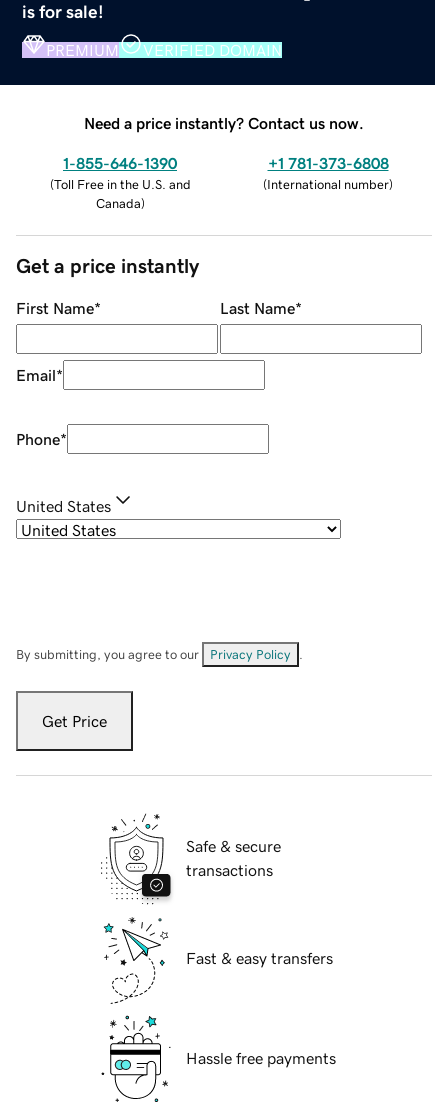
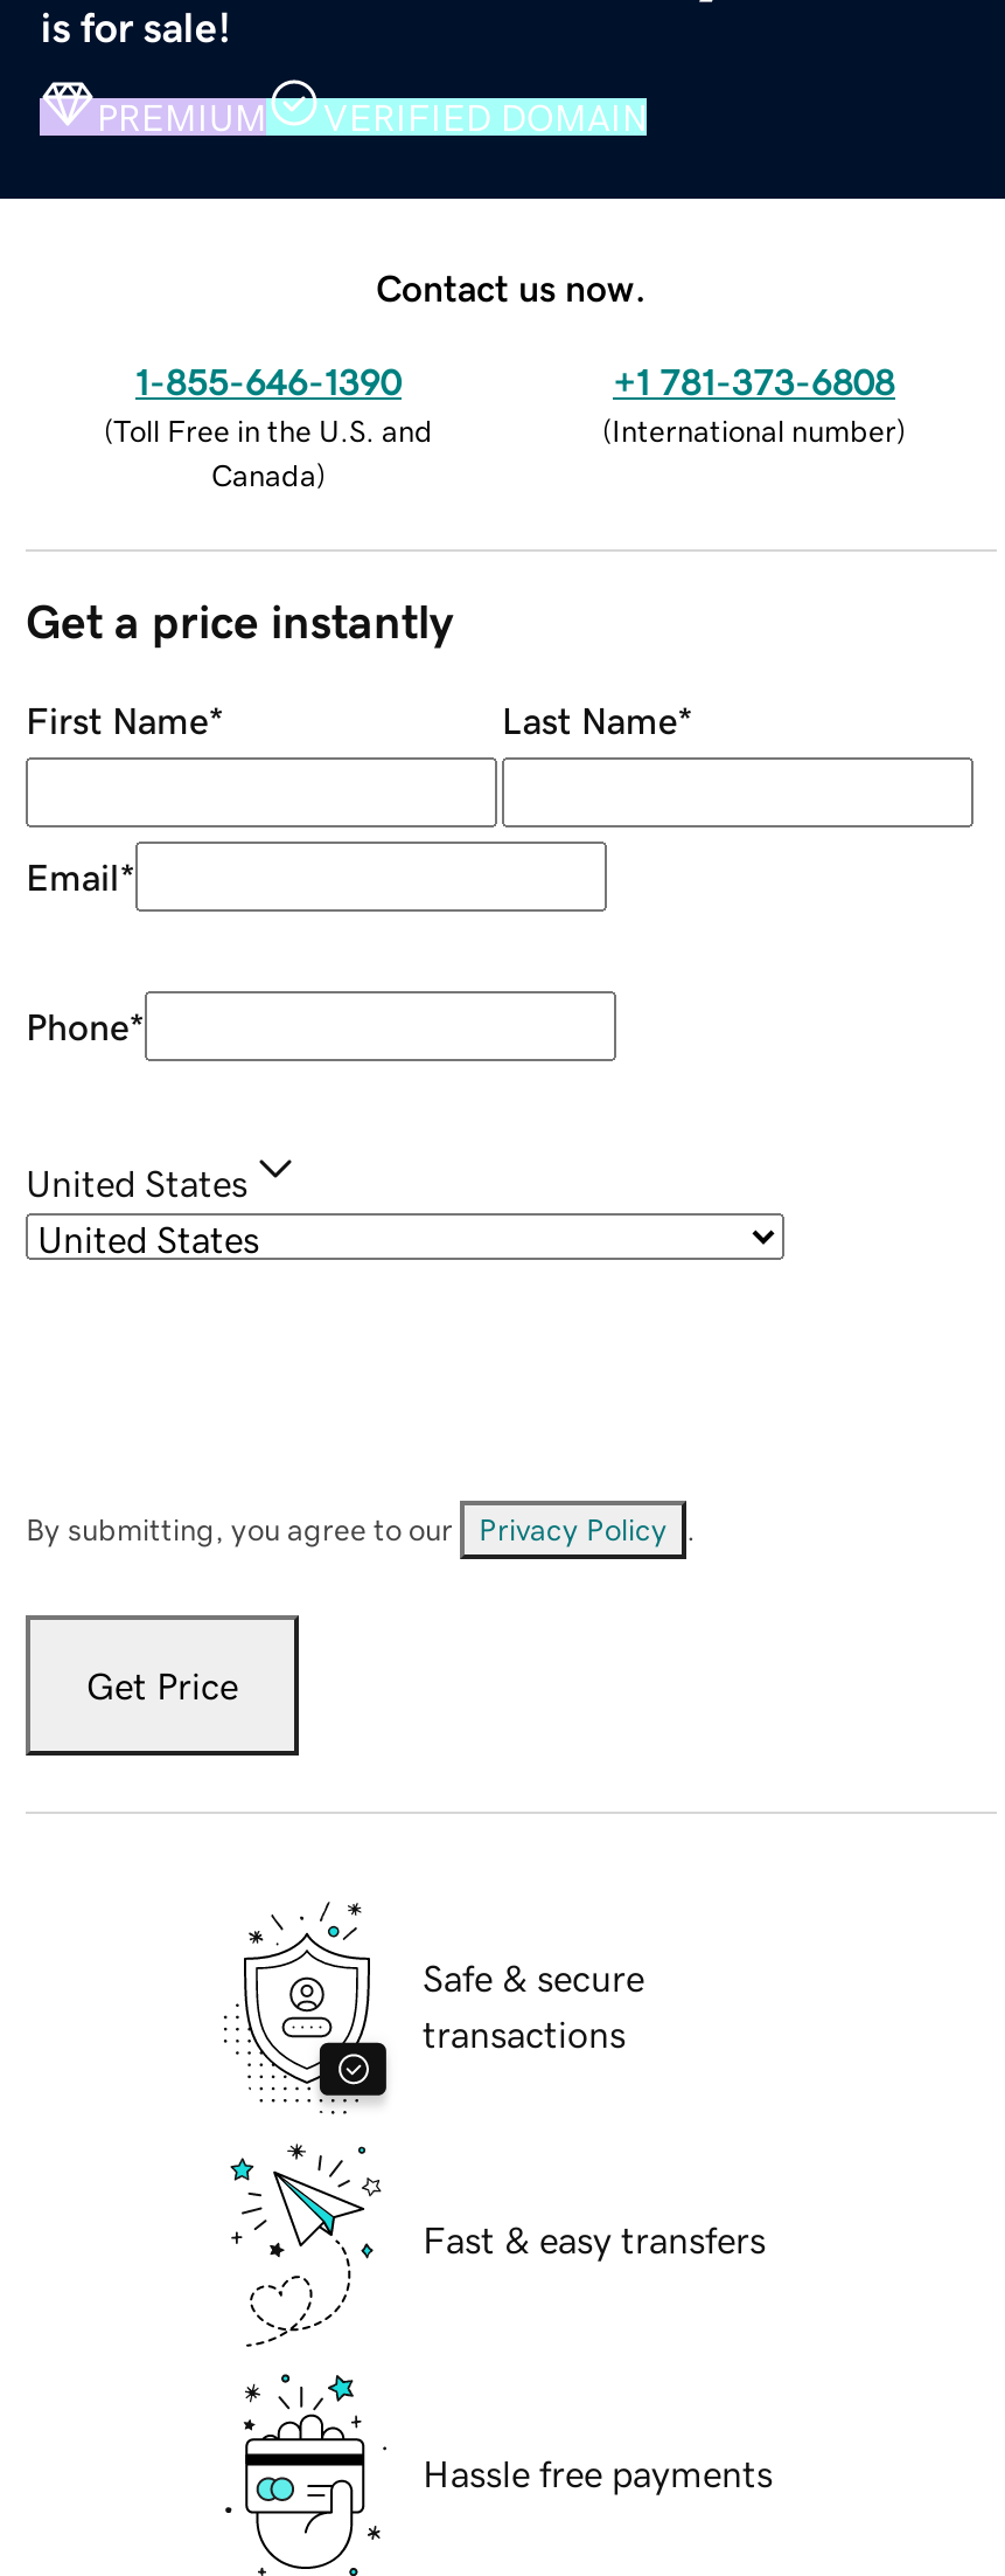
- Need a price instantly? Contact us now.
+ Contact us now.
